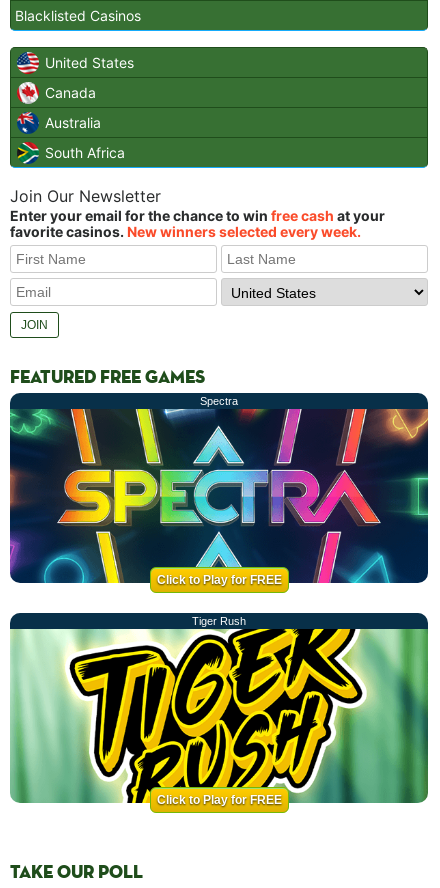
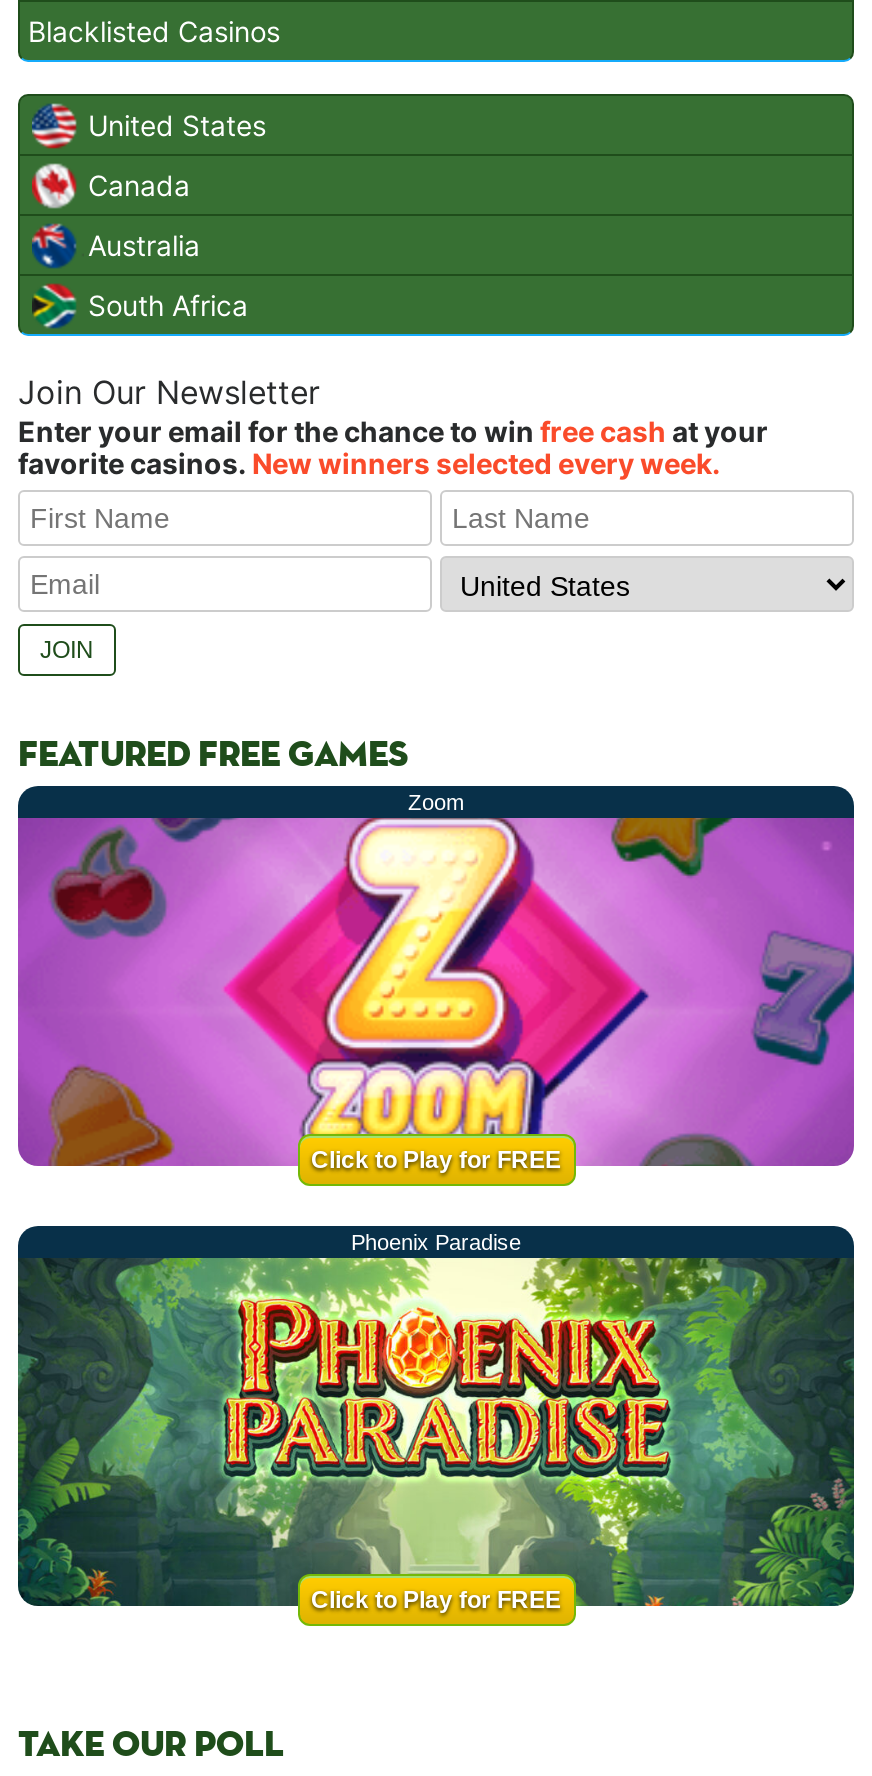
- Spectra
+ Zoom

- [image]
- Tiger Rush
+ [image]
+ Phoenix Paradise

- [image]
+ [image]
